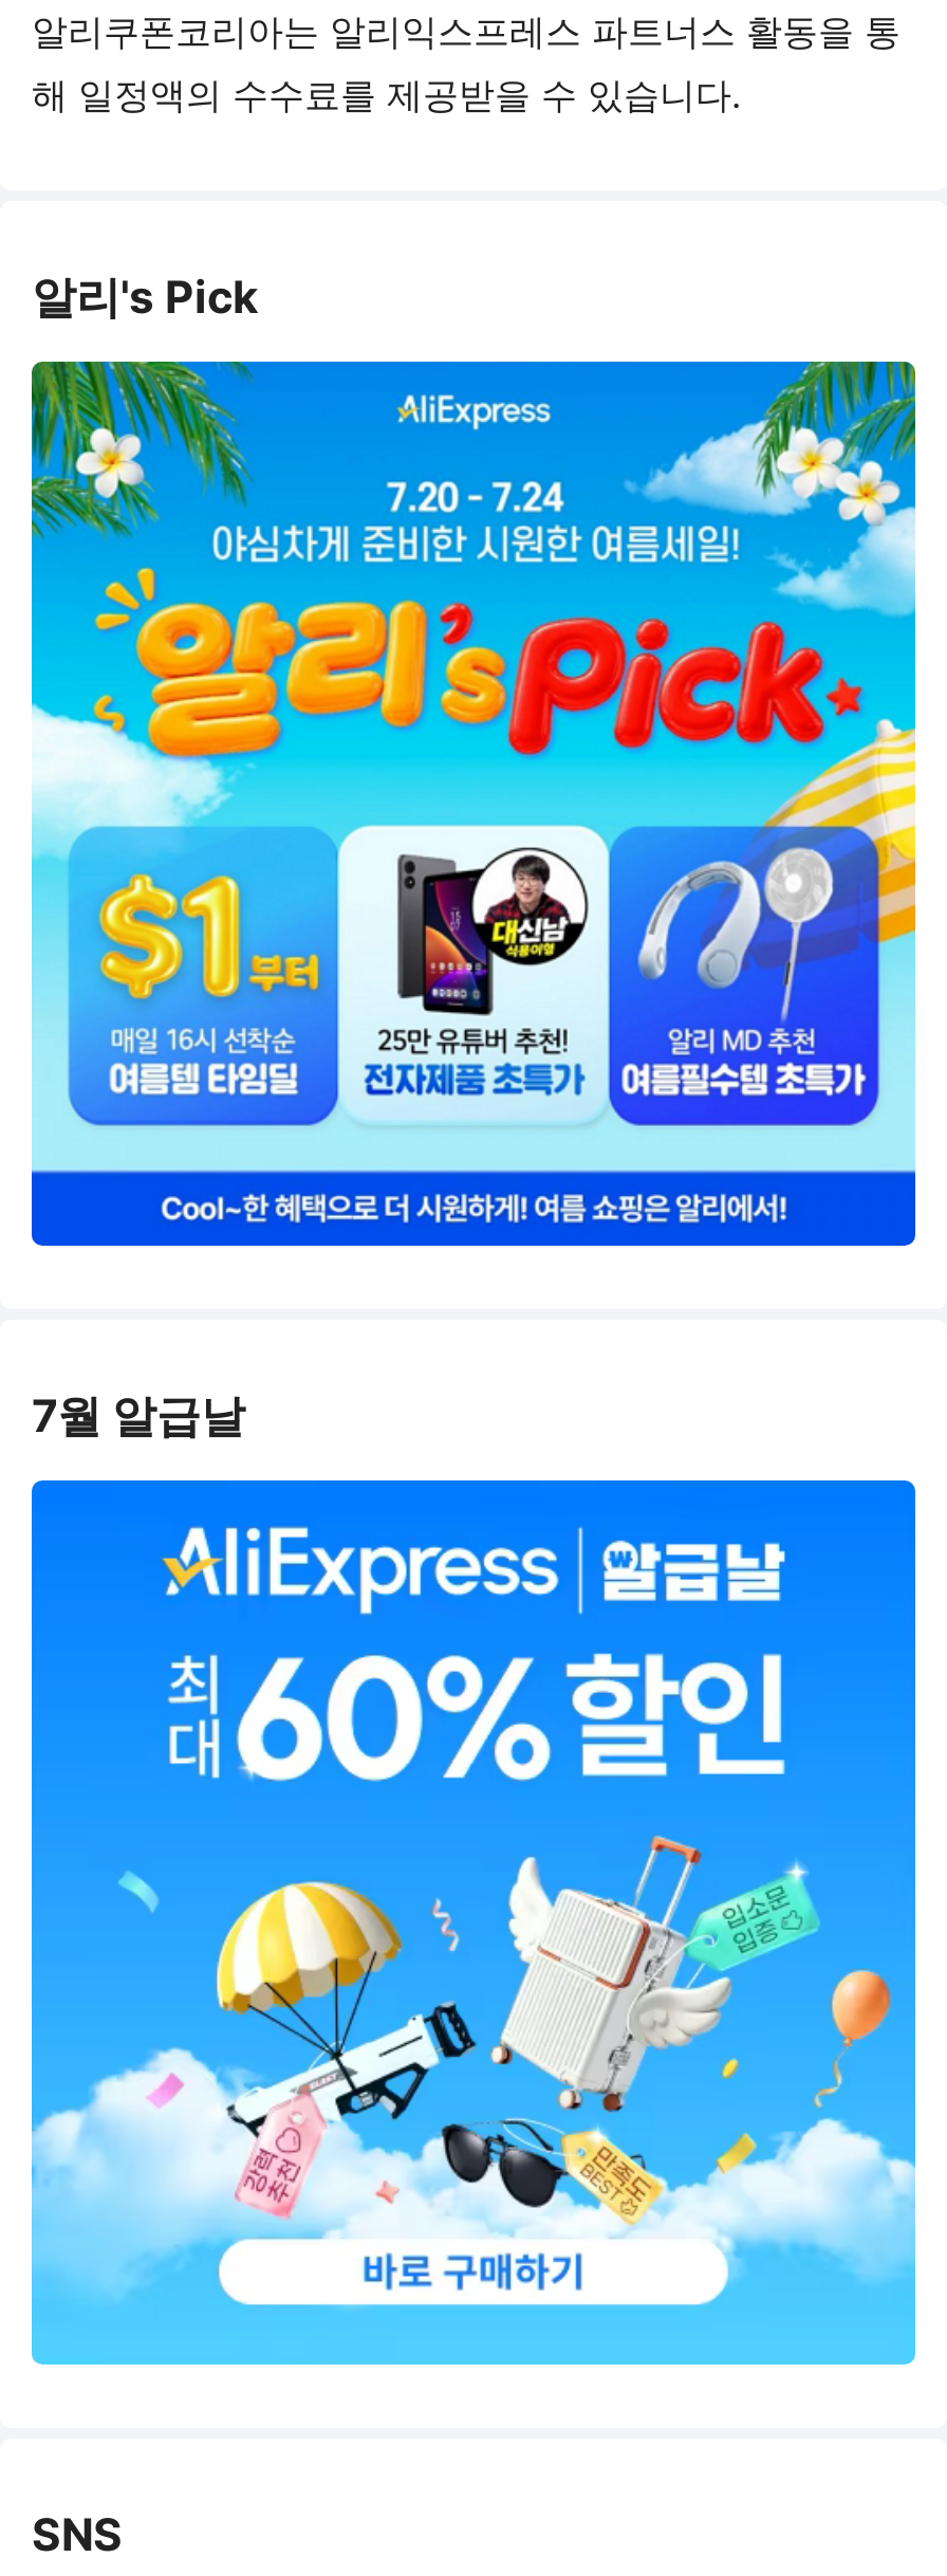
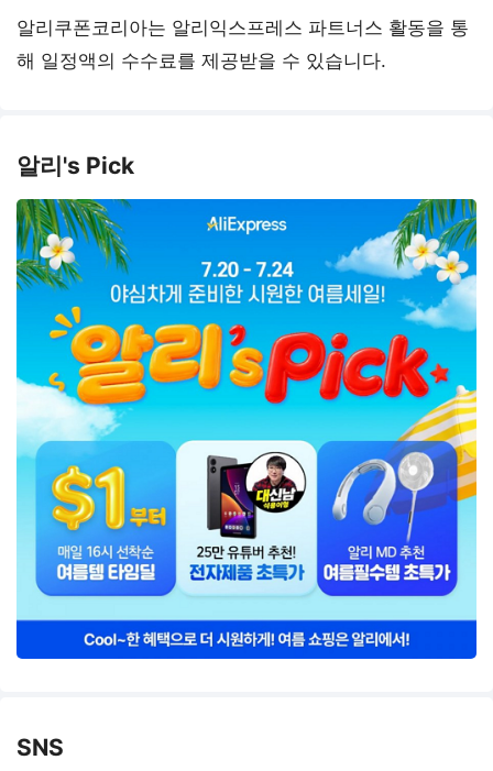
- 7월 알급날

- [image]
